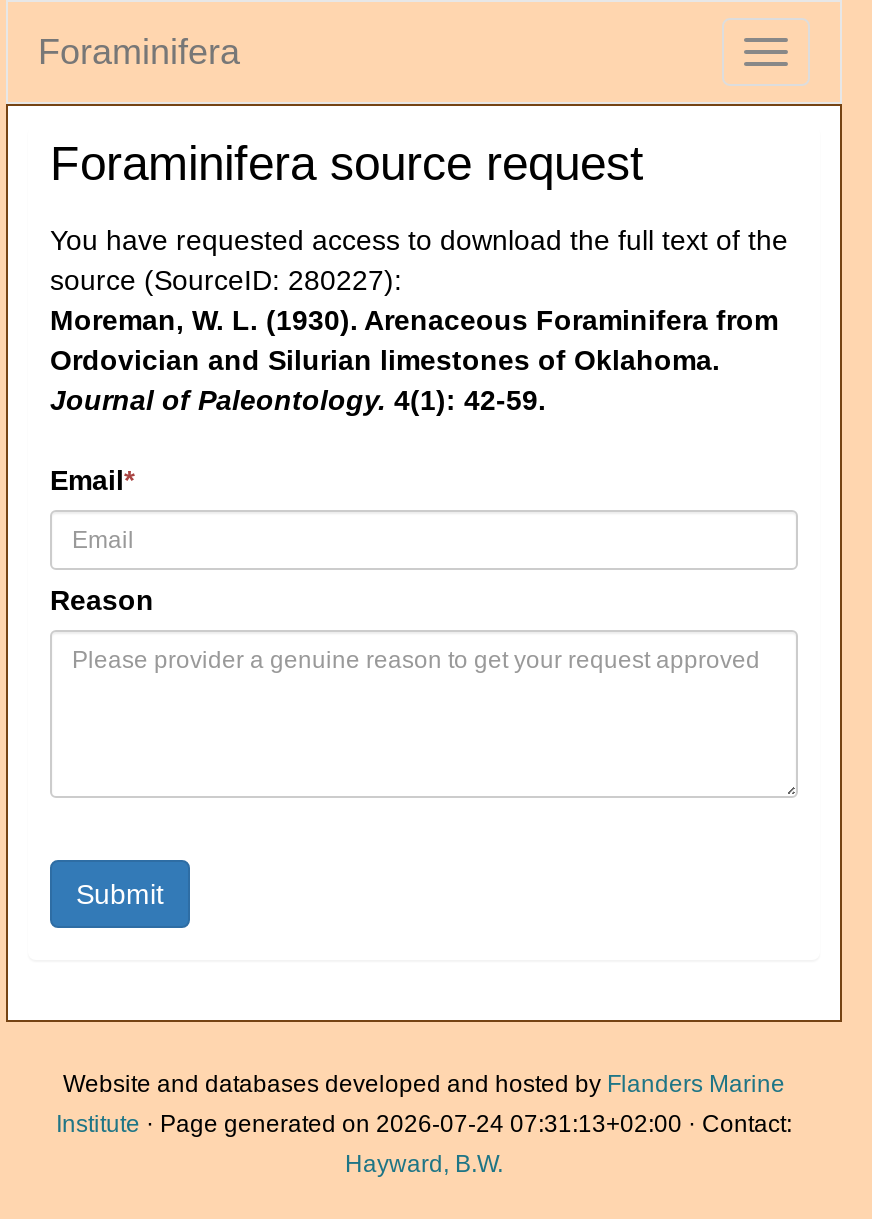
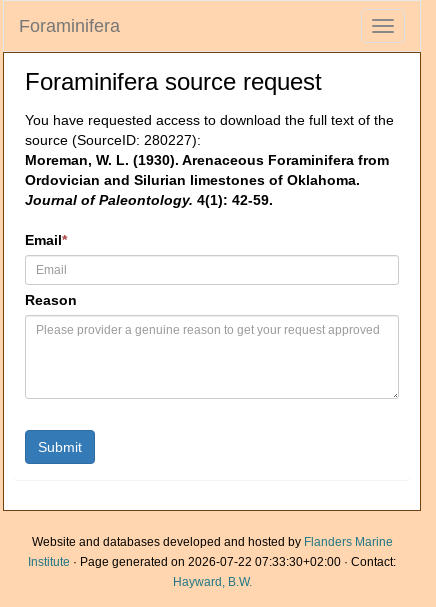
- Institute · Page generated on 2026-07-24 07:31:13+02:00 · Contact:
+ Institute · Page generated on 2026-07-22 07:33:30+02:00 · Contact:
